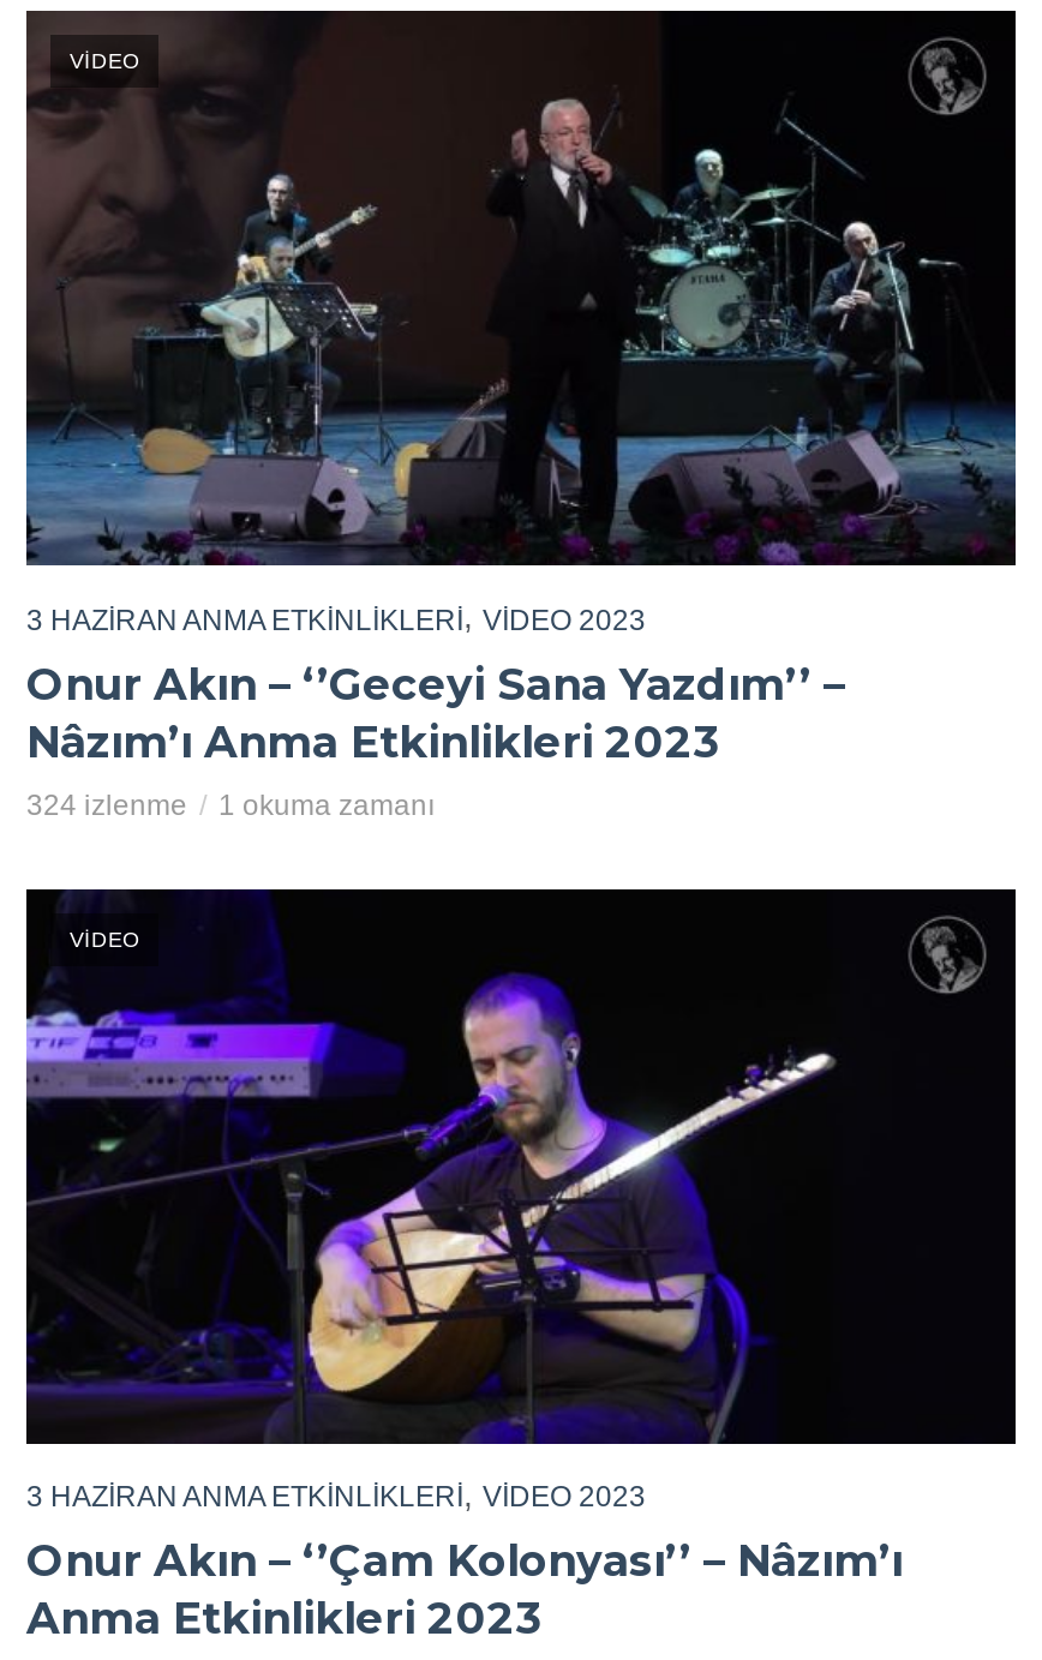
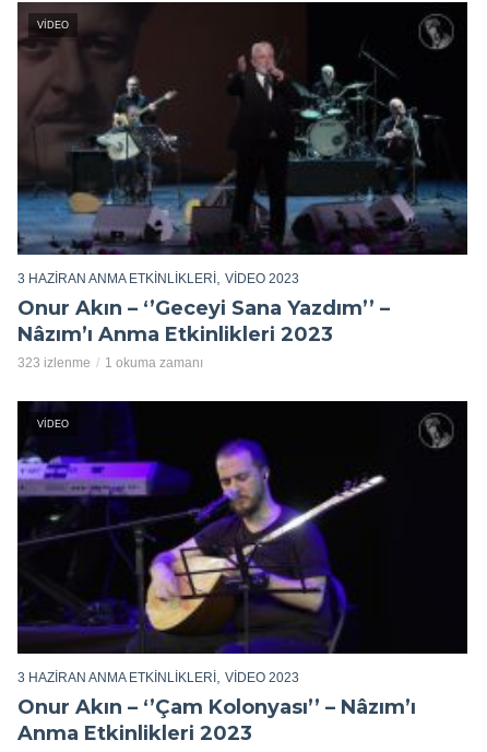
- 324 izlenme 1 okuma zamanı
+ 323 izlenme 1 okuma zamanı
